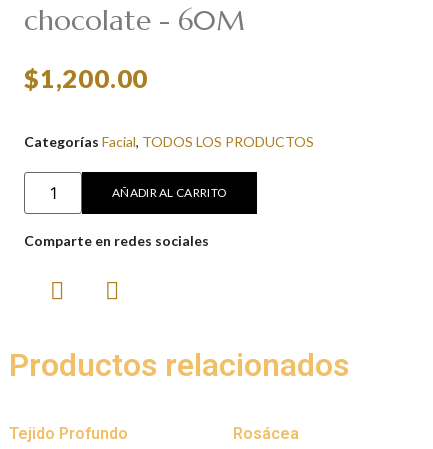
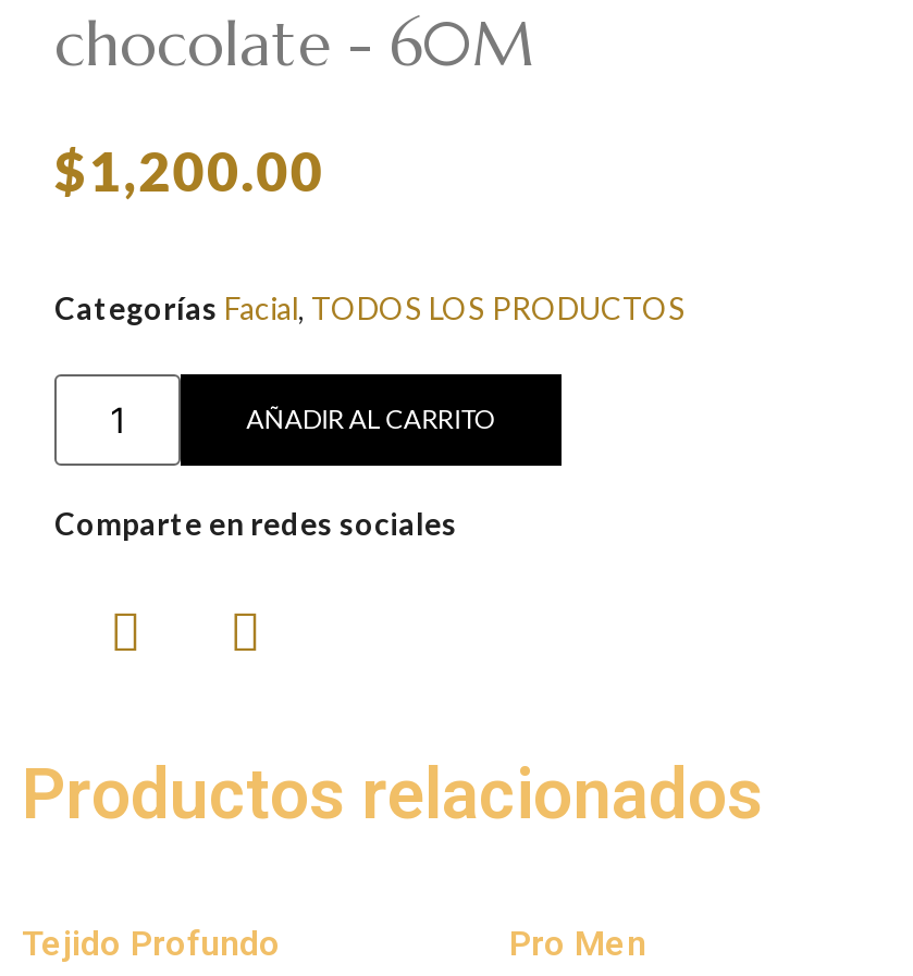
- Rosácea
+ Pro Men
